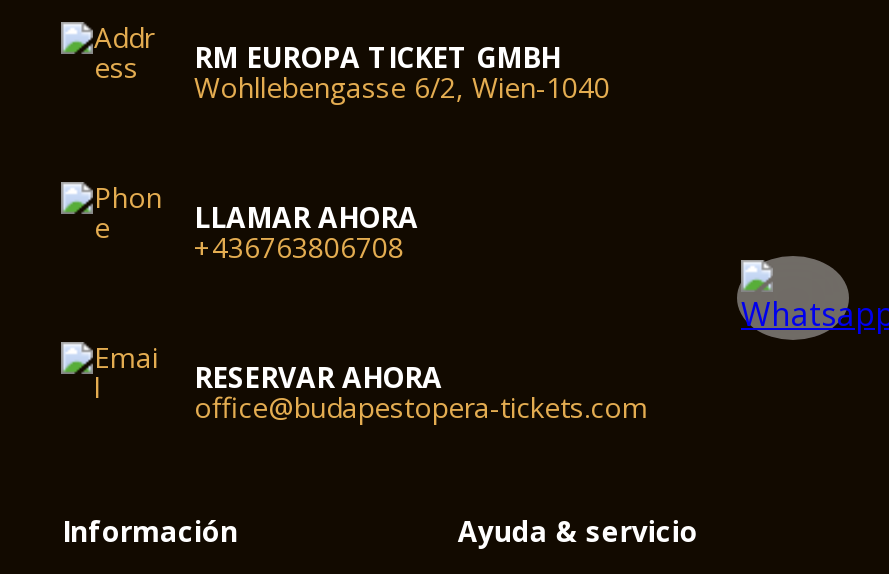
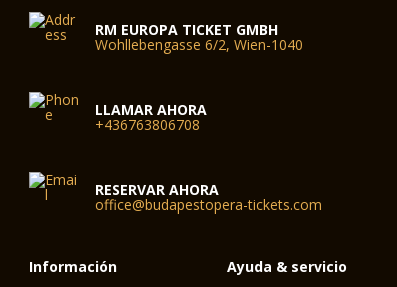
- [image]
